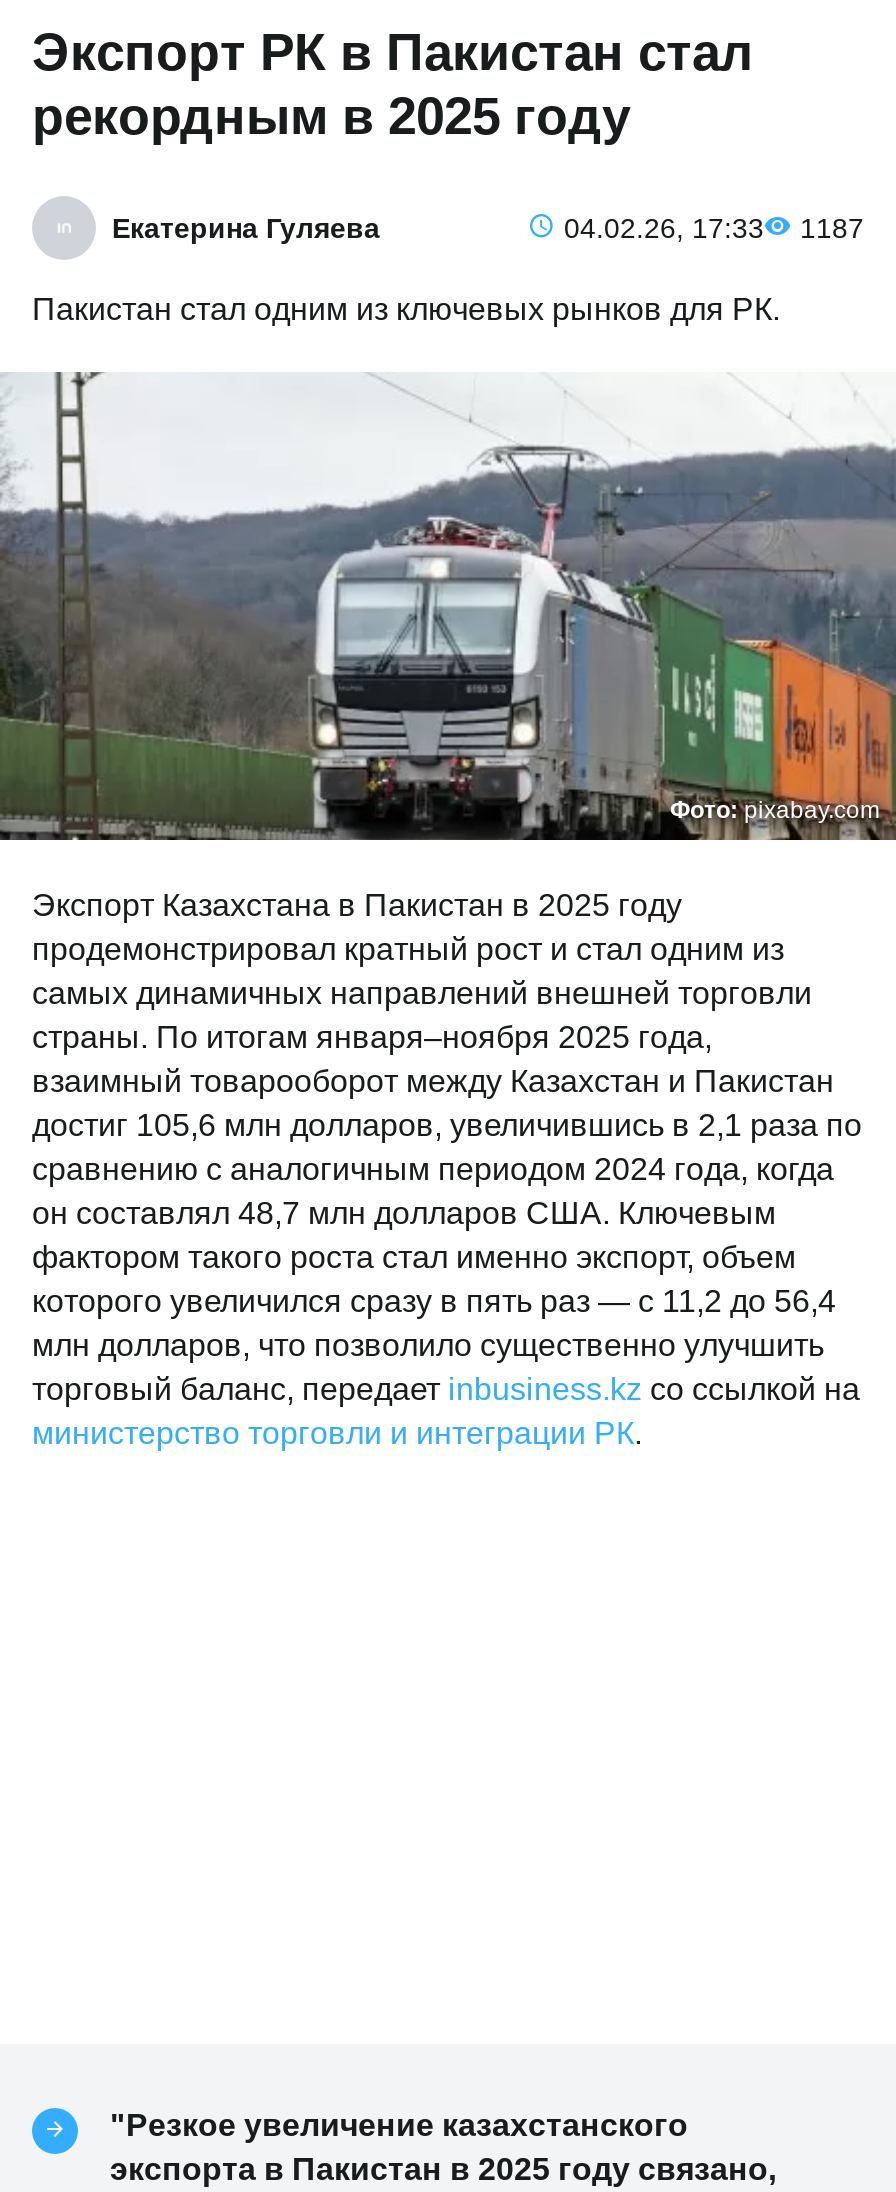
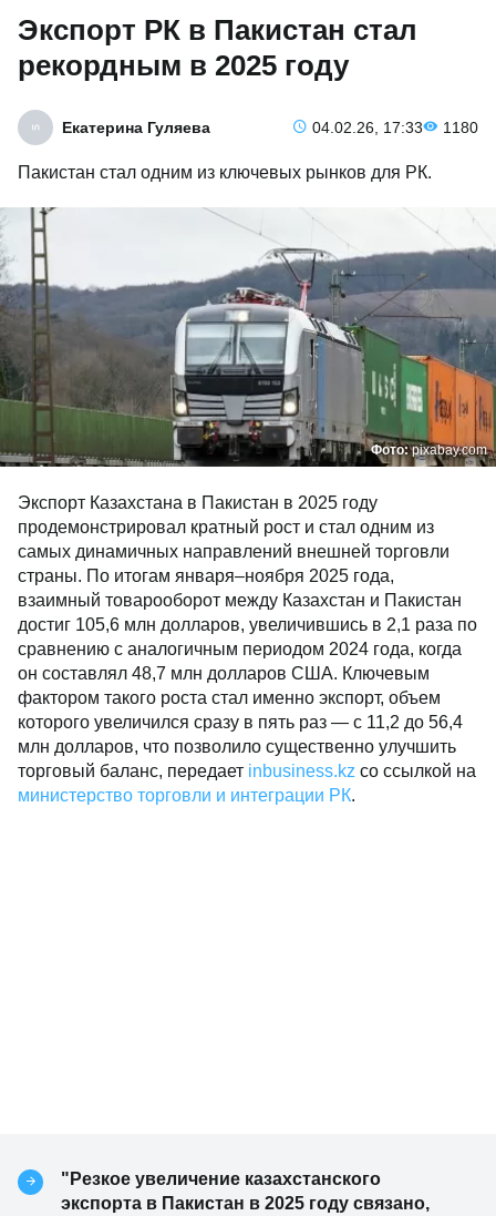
- 04.02.26, 17:33 1187
+ 04.02.26, 17:33 1180
